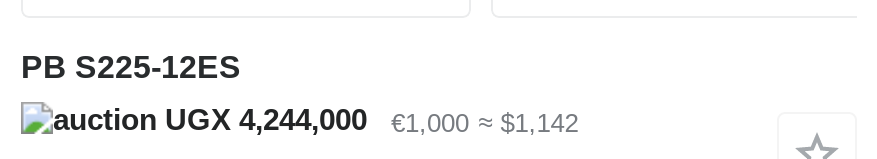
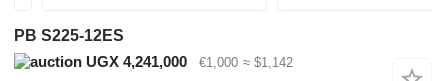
- UGX 4,244,000
+ UGX 4,241,000
